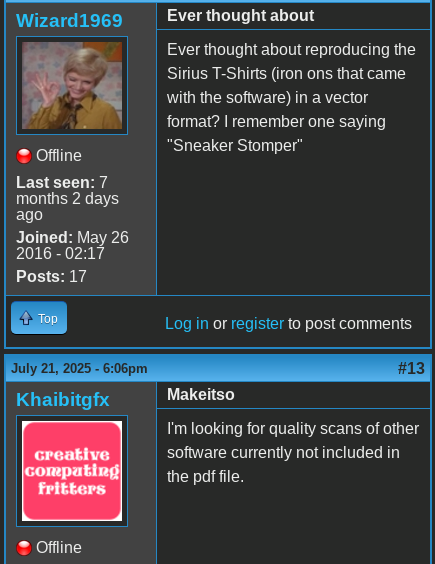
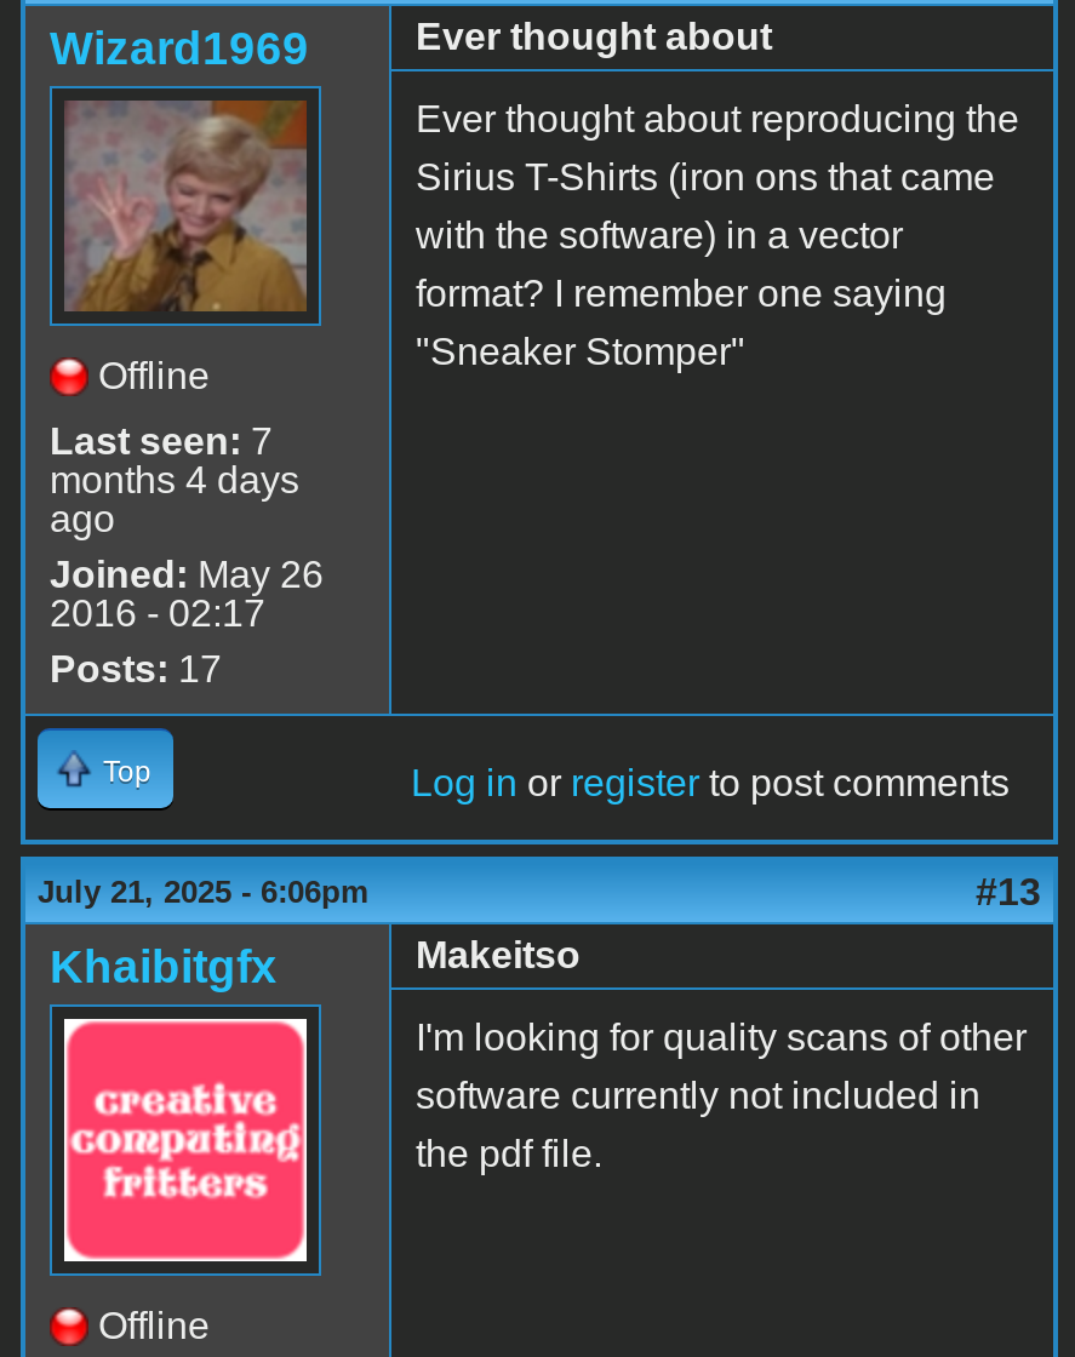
- months 2 days
+ months 4 days
